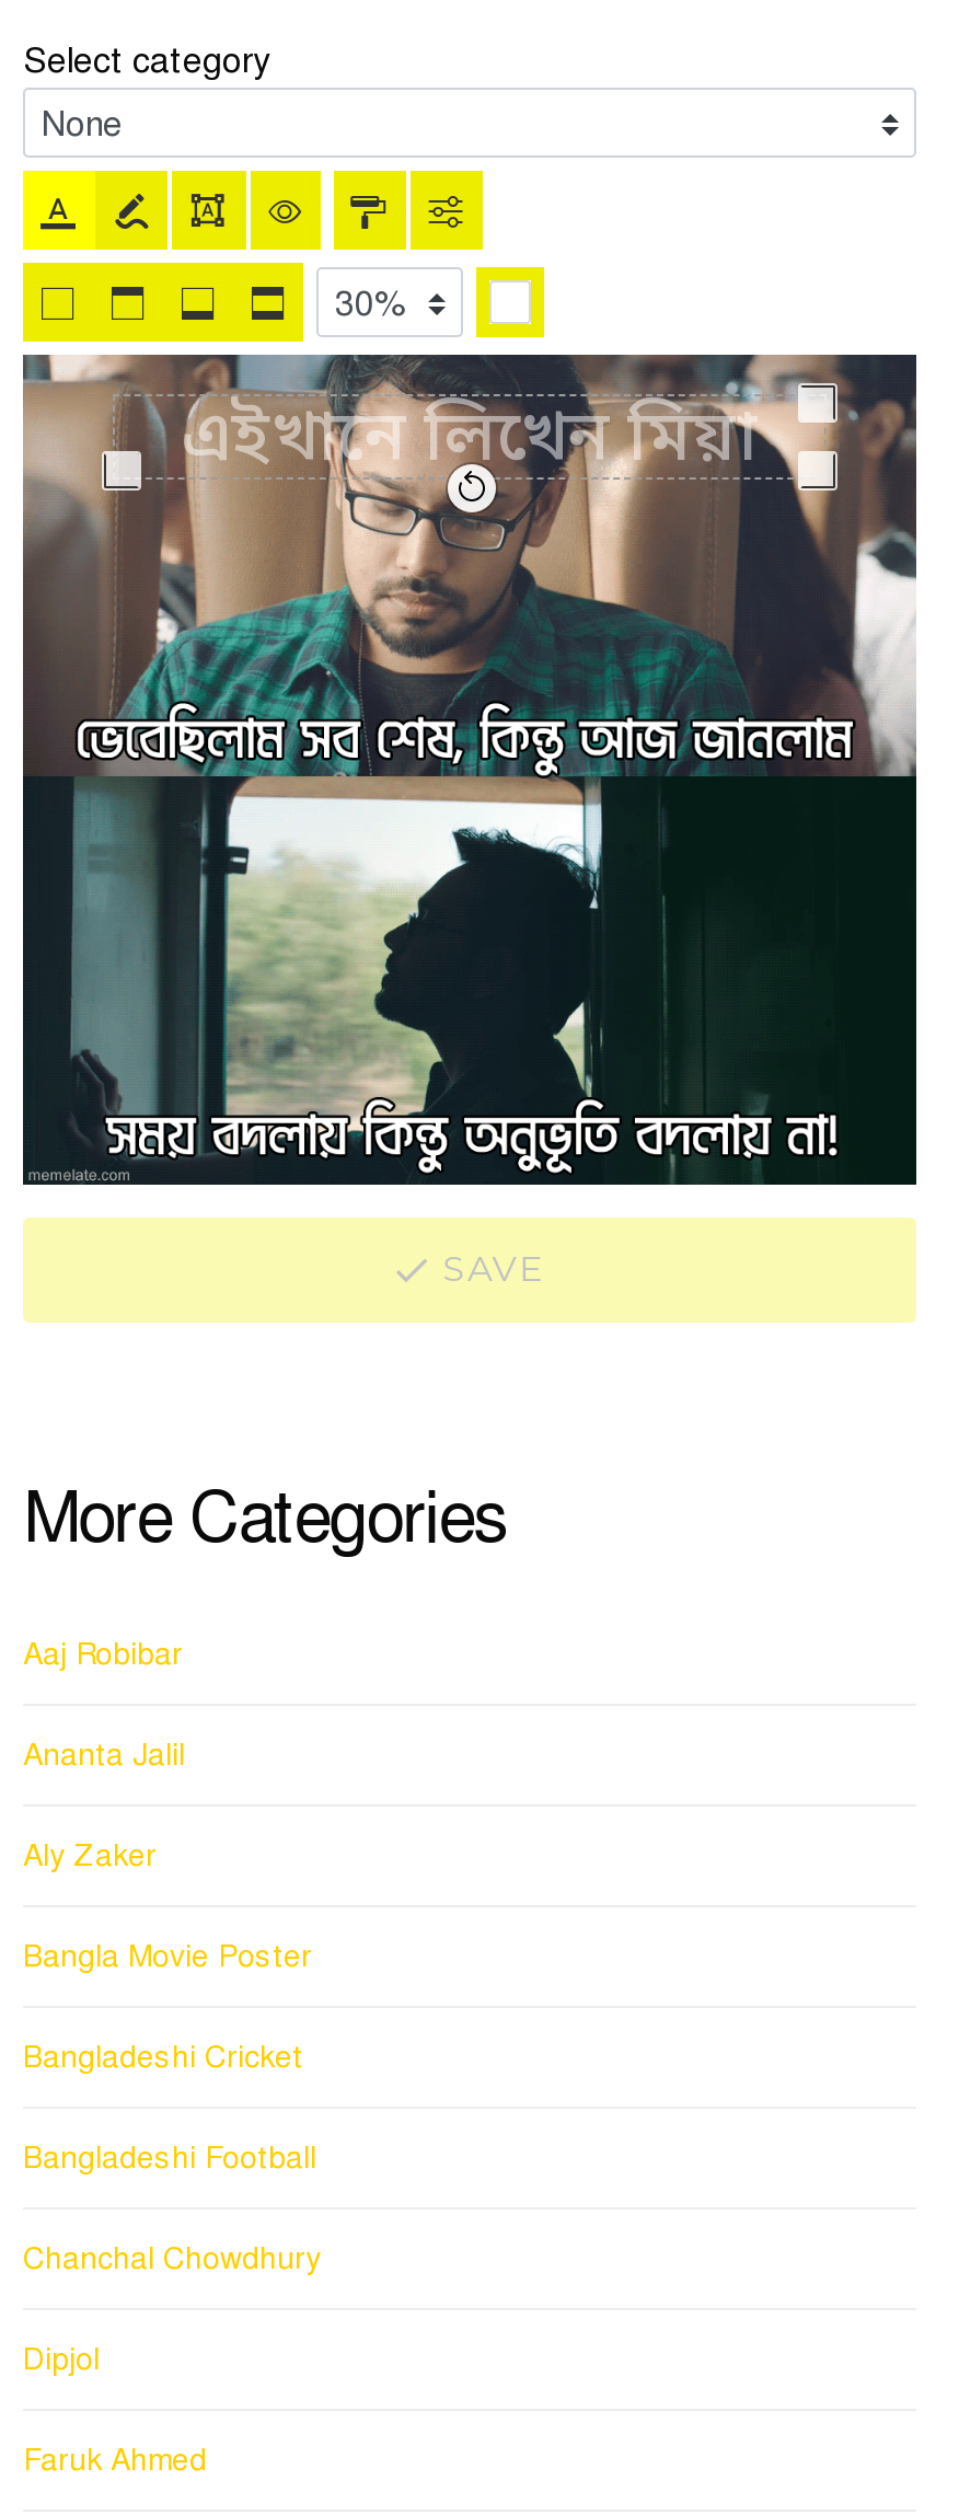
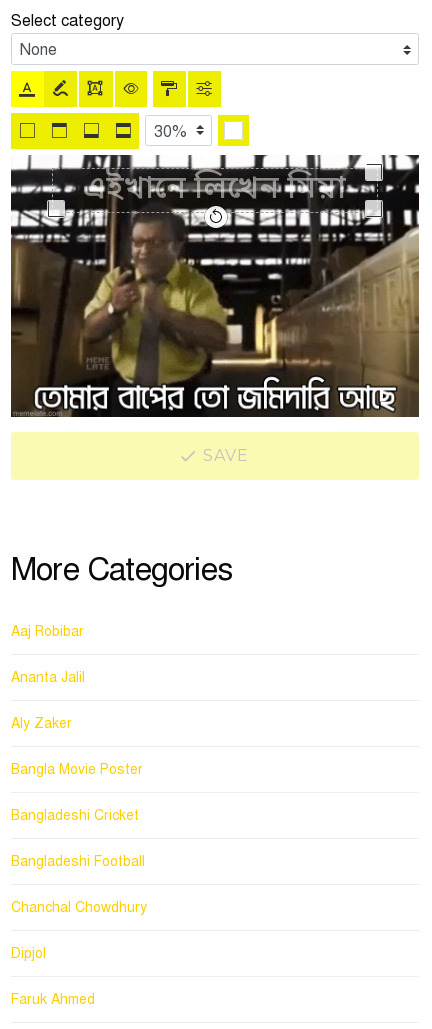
- [image]
+ [image]
